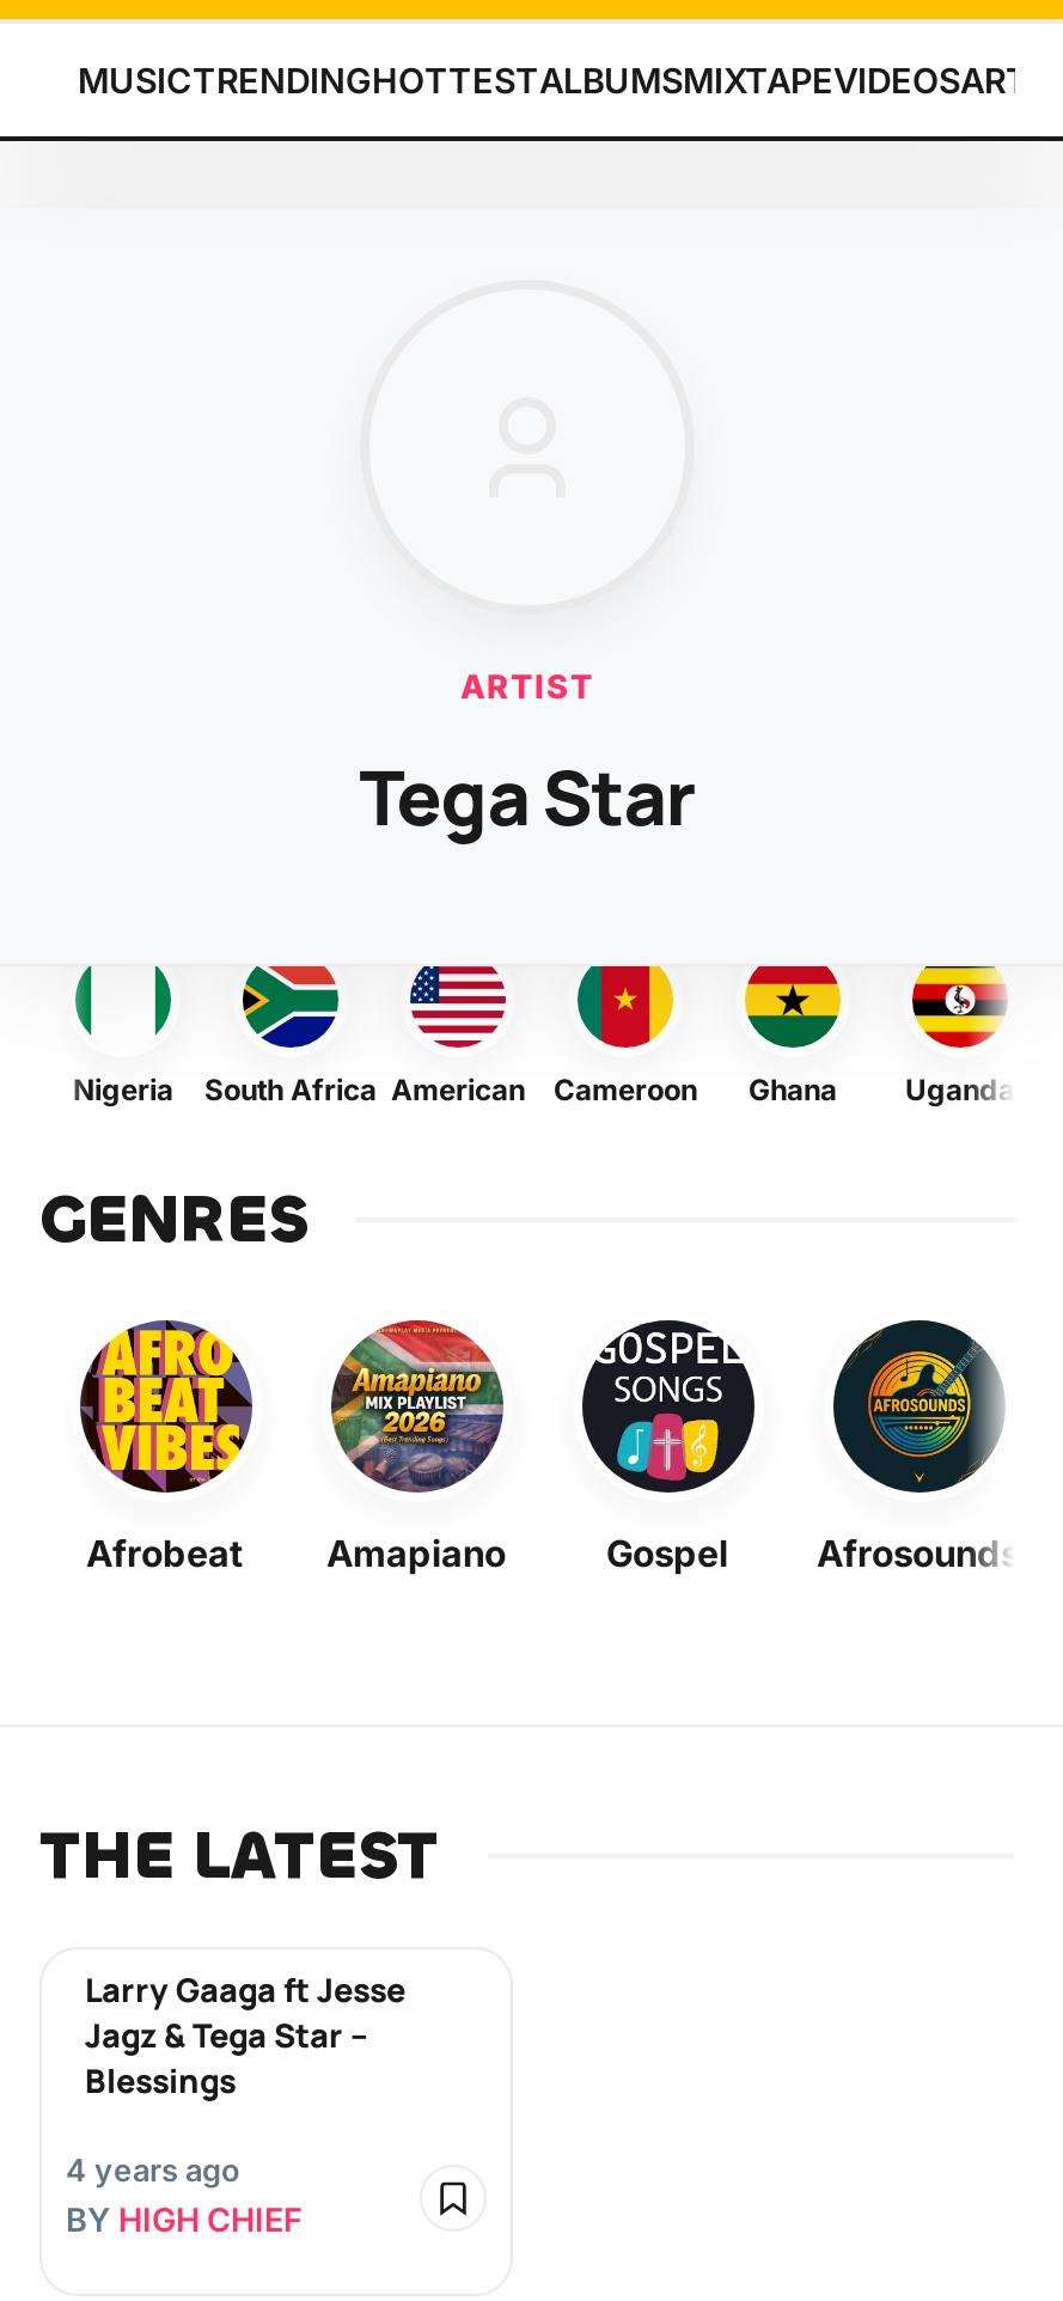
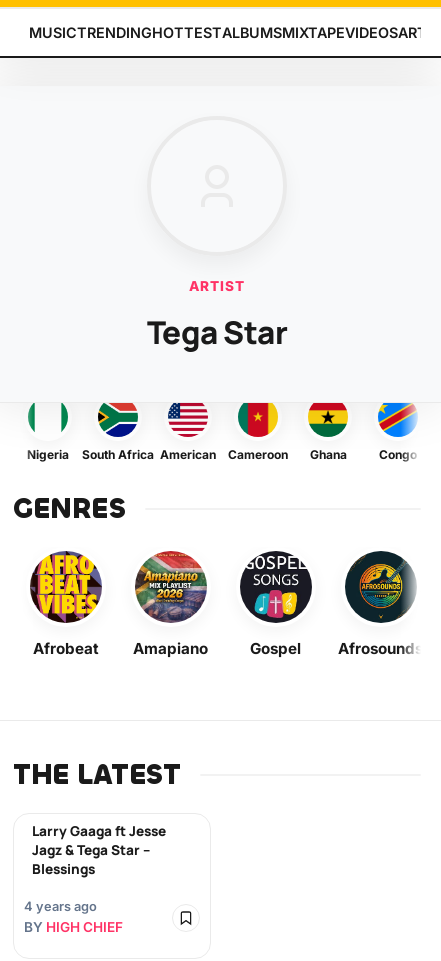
- [image]
- Uganda
+ [image]
+ Congo
